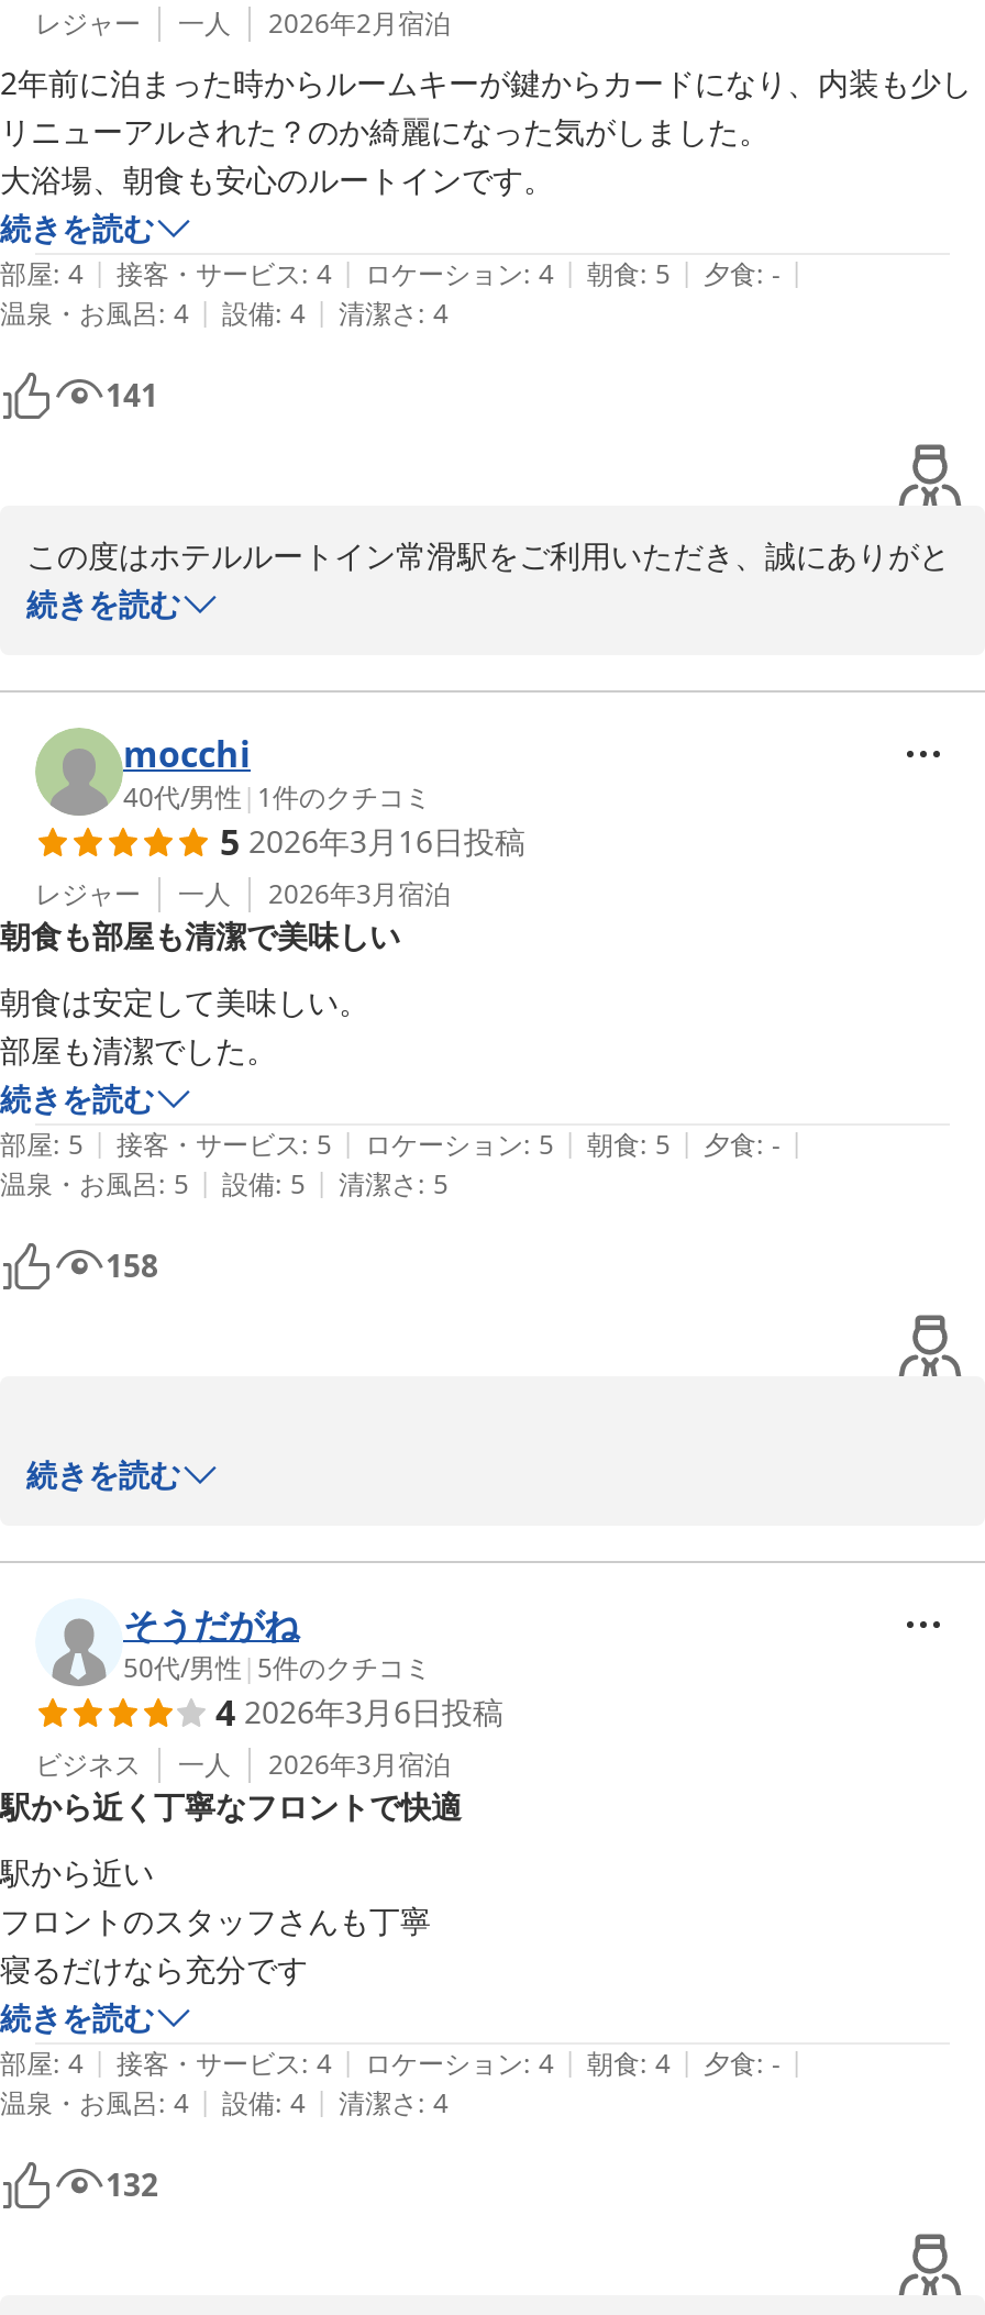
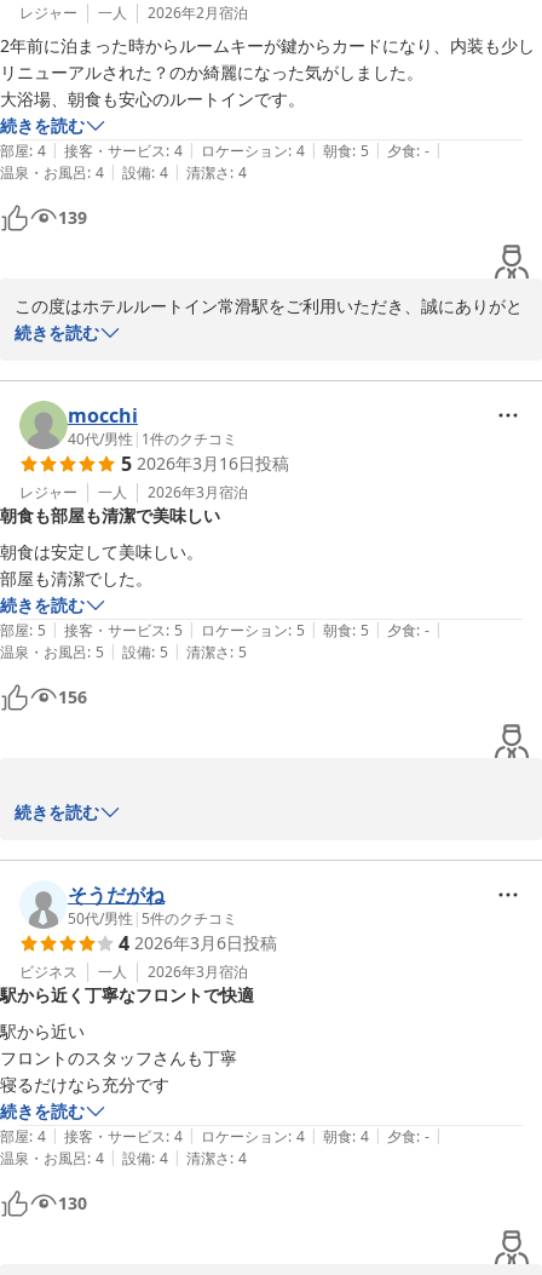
- 141
+ 139

- 158
+ 156

- 132
+ 130
